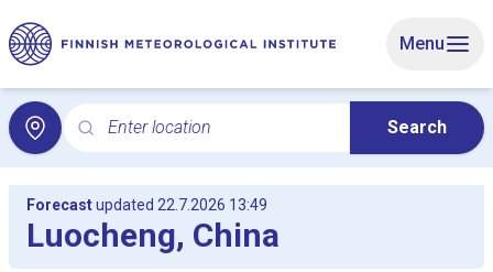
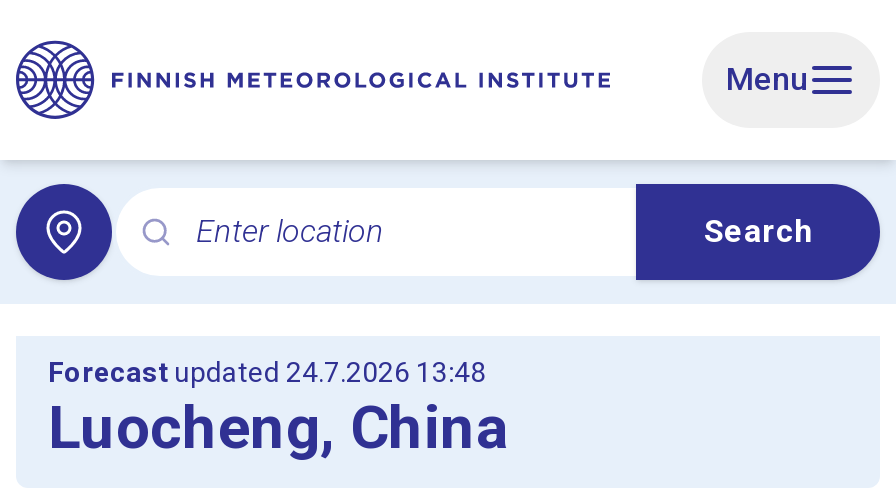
- Forecast updated 22.7.2026 13:49
+ Forecast updated 24.7.2026 13:48
